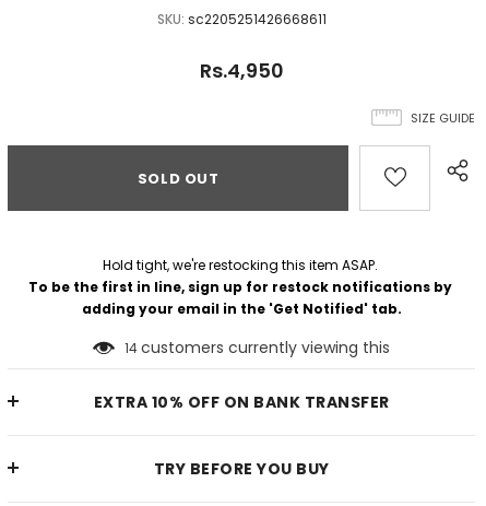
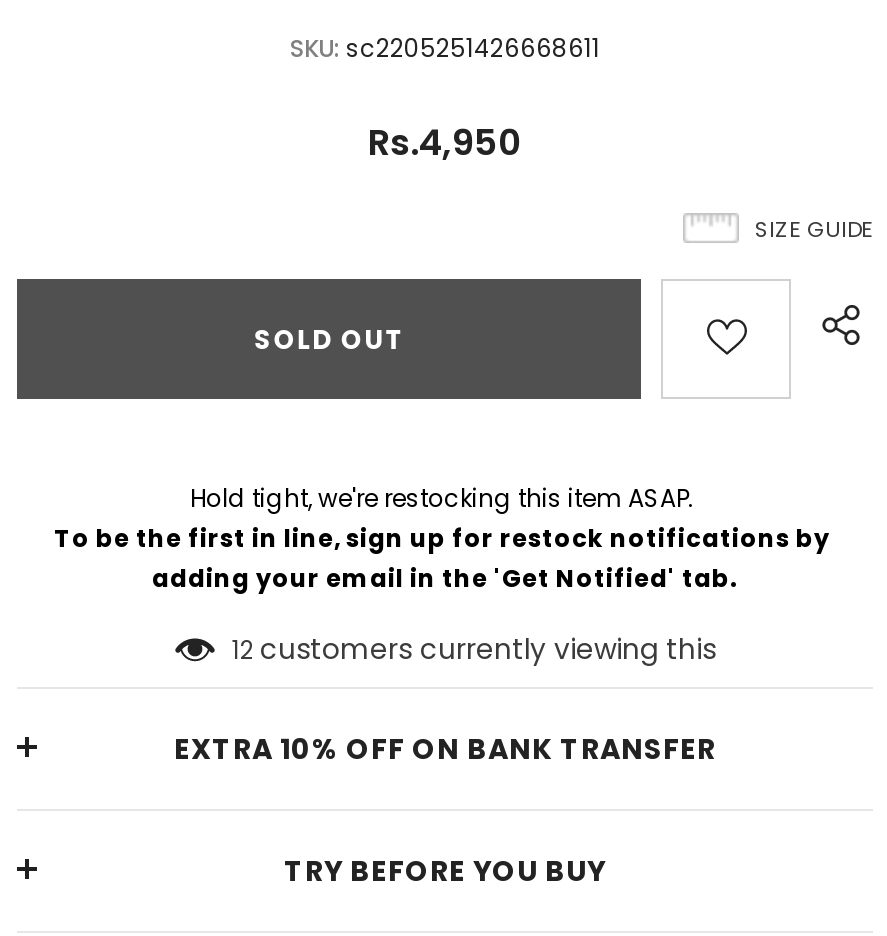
- 14 customers currently viewing this
+ 12 customers currently viewing this
